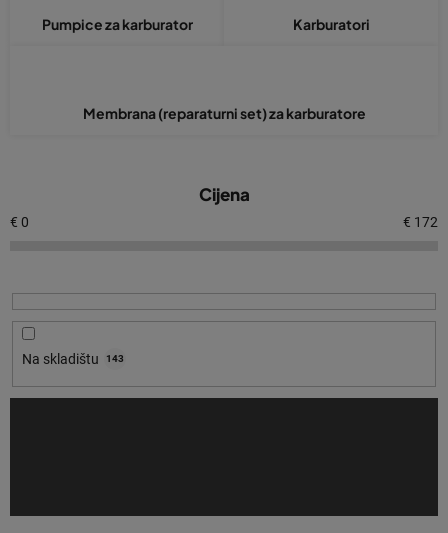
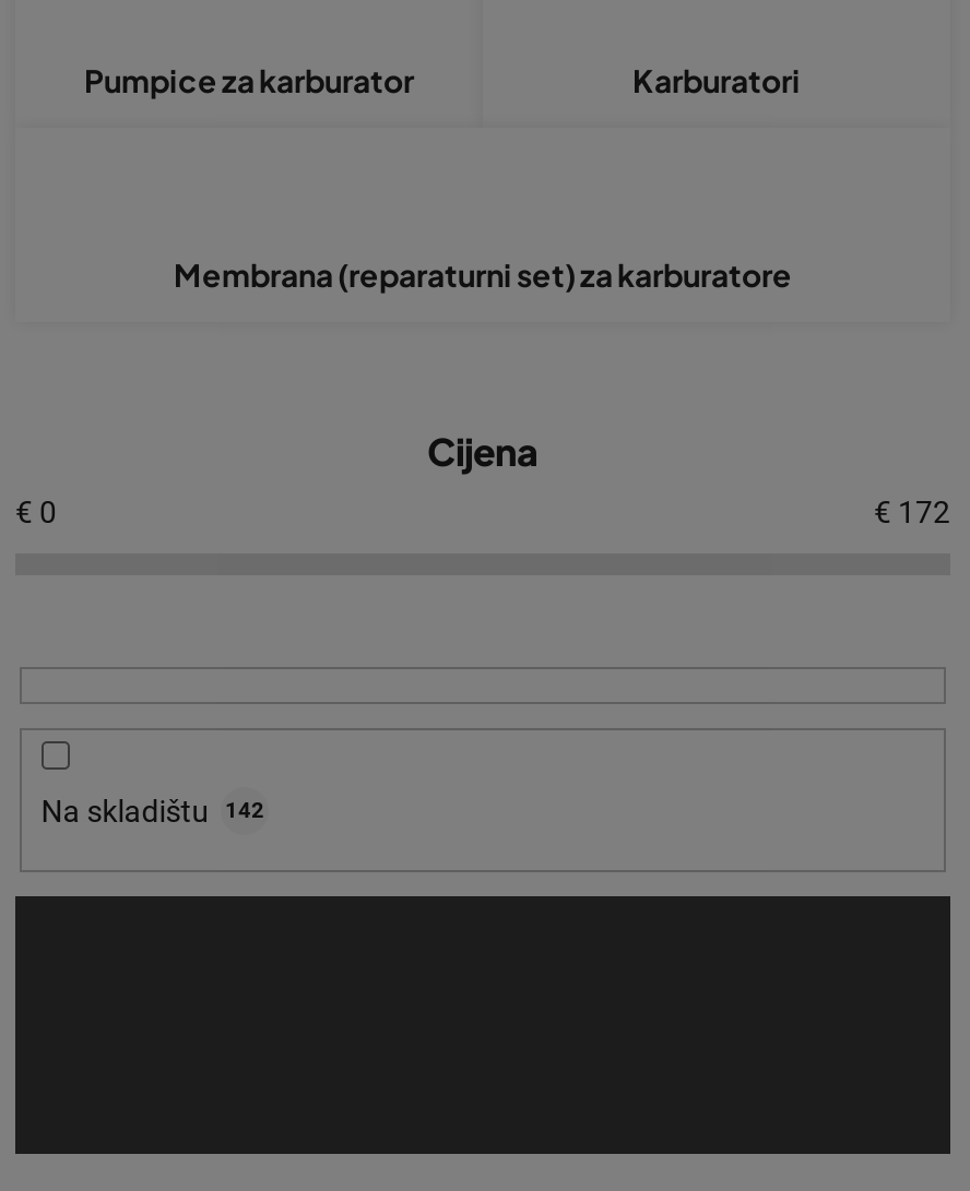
- 143
+ 142
